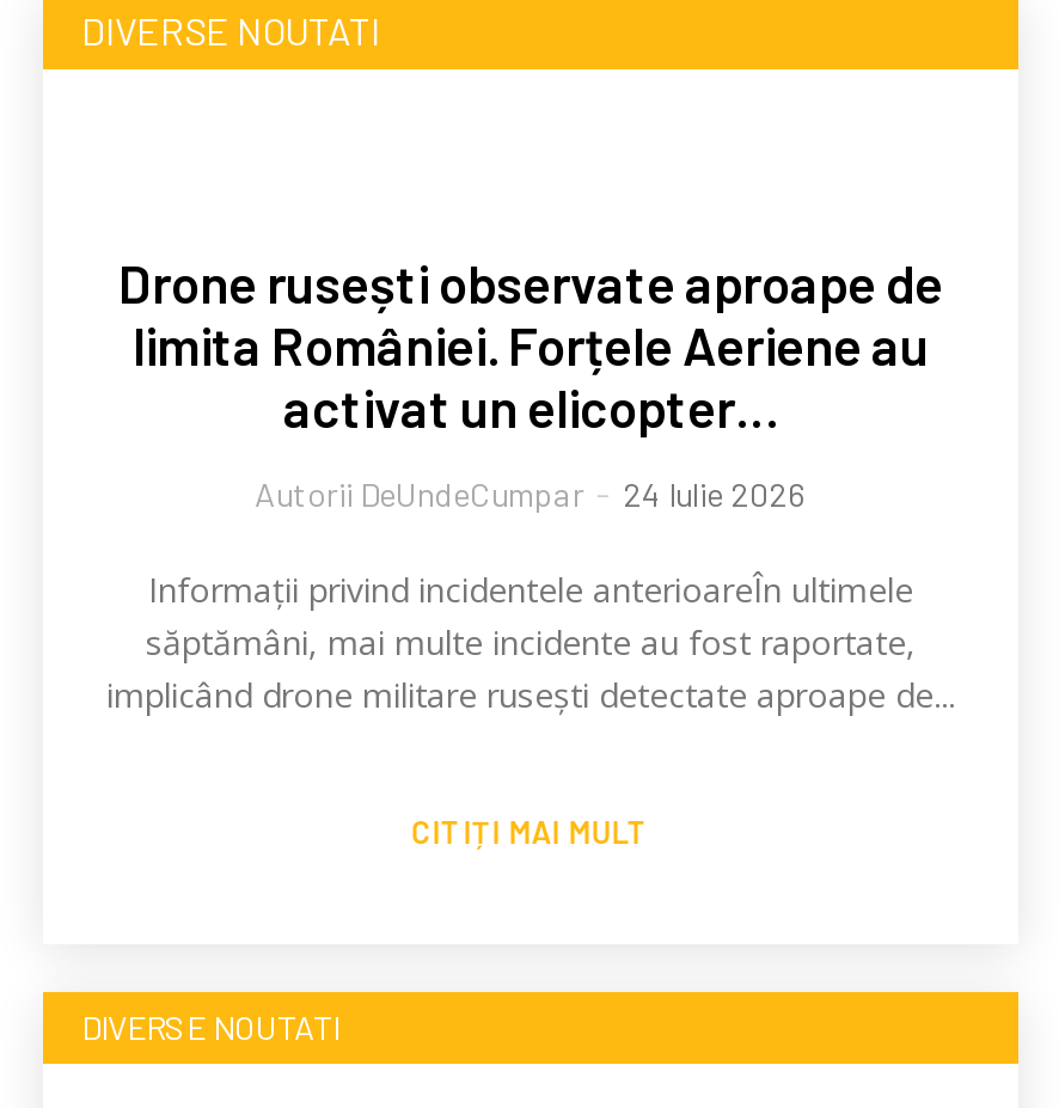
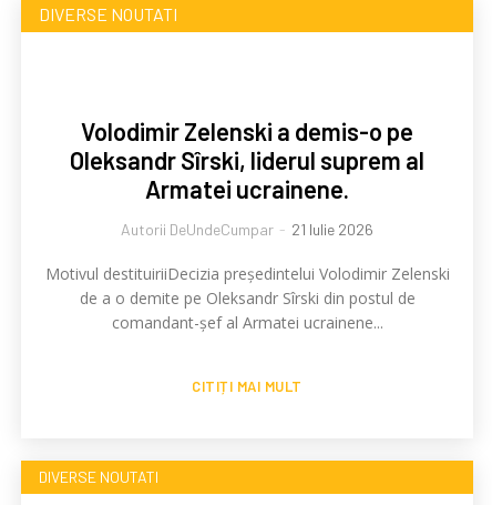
- Drone rusești observate aproape de
- limita României. Forțele Aeriene au
- activat un elicopter…
+ Volodimir Zelenski a demis-o pe
+ Oleksandr Sîrski, liderul suprem al
+ Armatei ucrainene.

- Autorii DeUndeCumpar - 24 Iulie 2026
+ Autorii DeUndeCumpar - 21 Iulie 2026

- Informații privind incidentele anterioareÎn ultimele
- săptămâni, mai multe incidente au fost raportate,
- implicând drone militare rusești detectate aproape de...
+ Motivul destituiriiDecizia președintelui Volodimir Zelenski
+ de a o demite pe Oleksandr Sîrski din postul de
+ comandant-șef al Armatei ucrainene...
